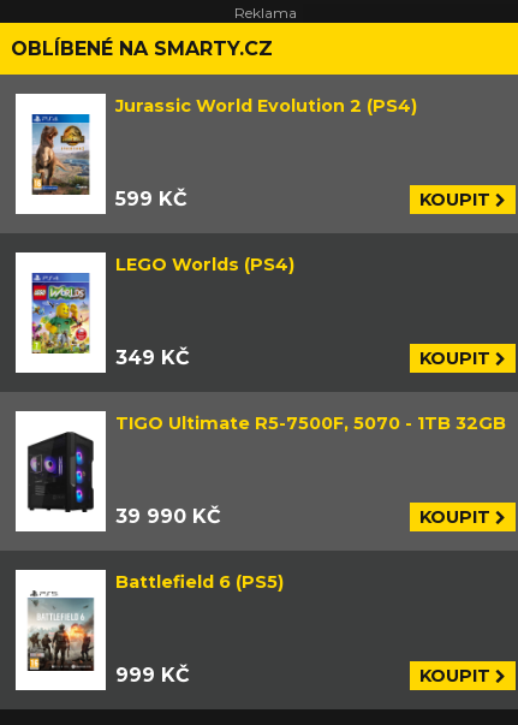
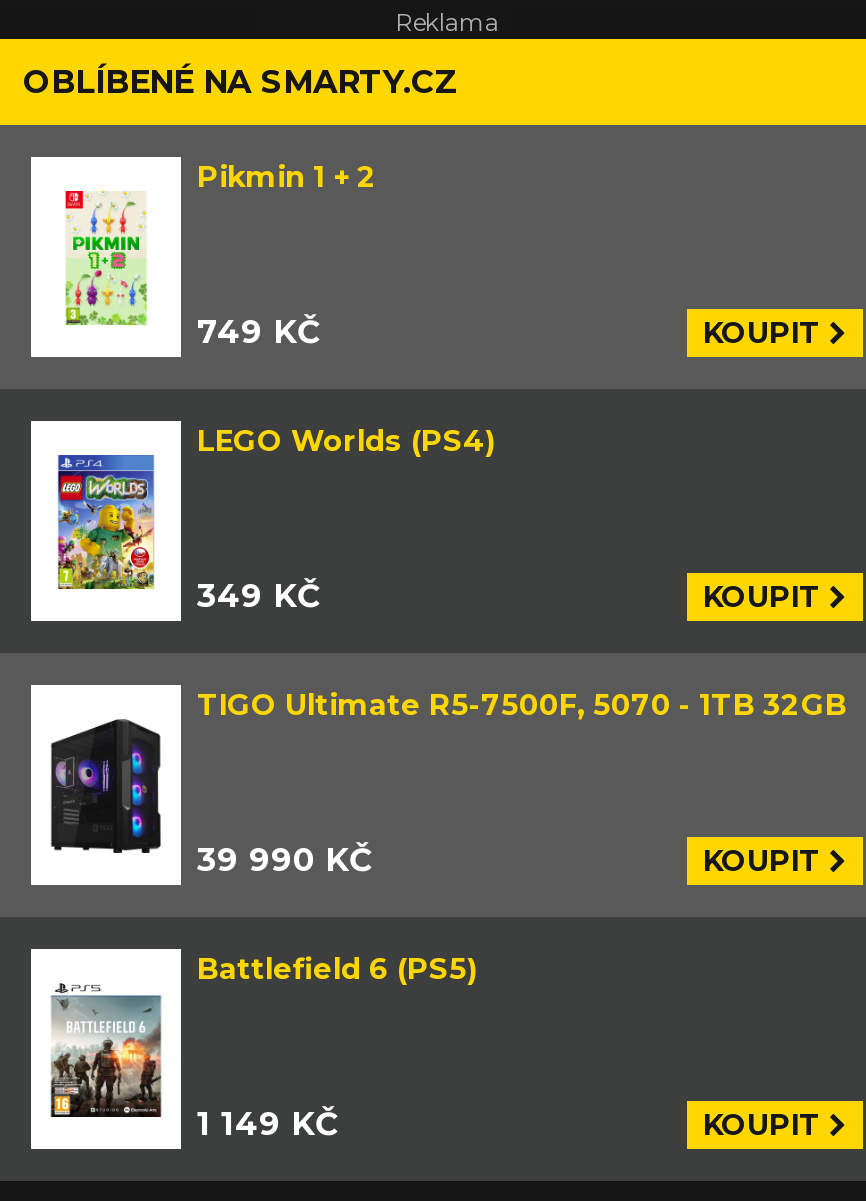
- [image]
- Jurassic World Evolution 2 (PS4)
+ [image]
+ Pikmin 1 + 2

- 599 KČ
+ 749 KČ

- 999 KČ
+ 1 149 KČ
